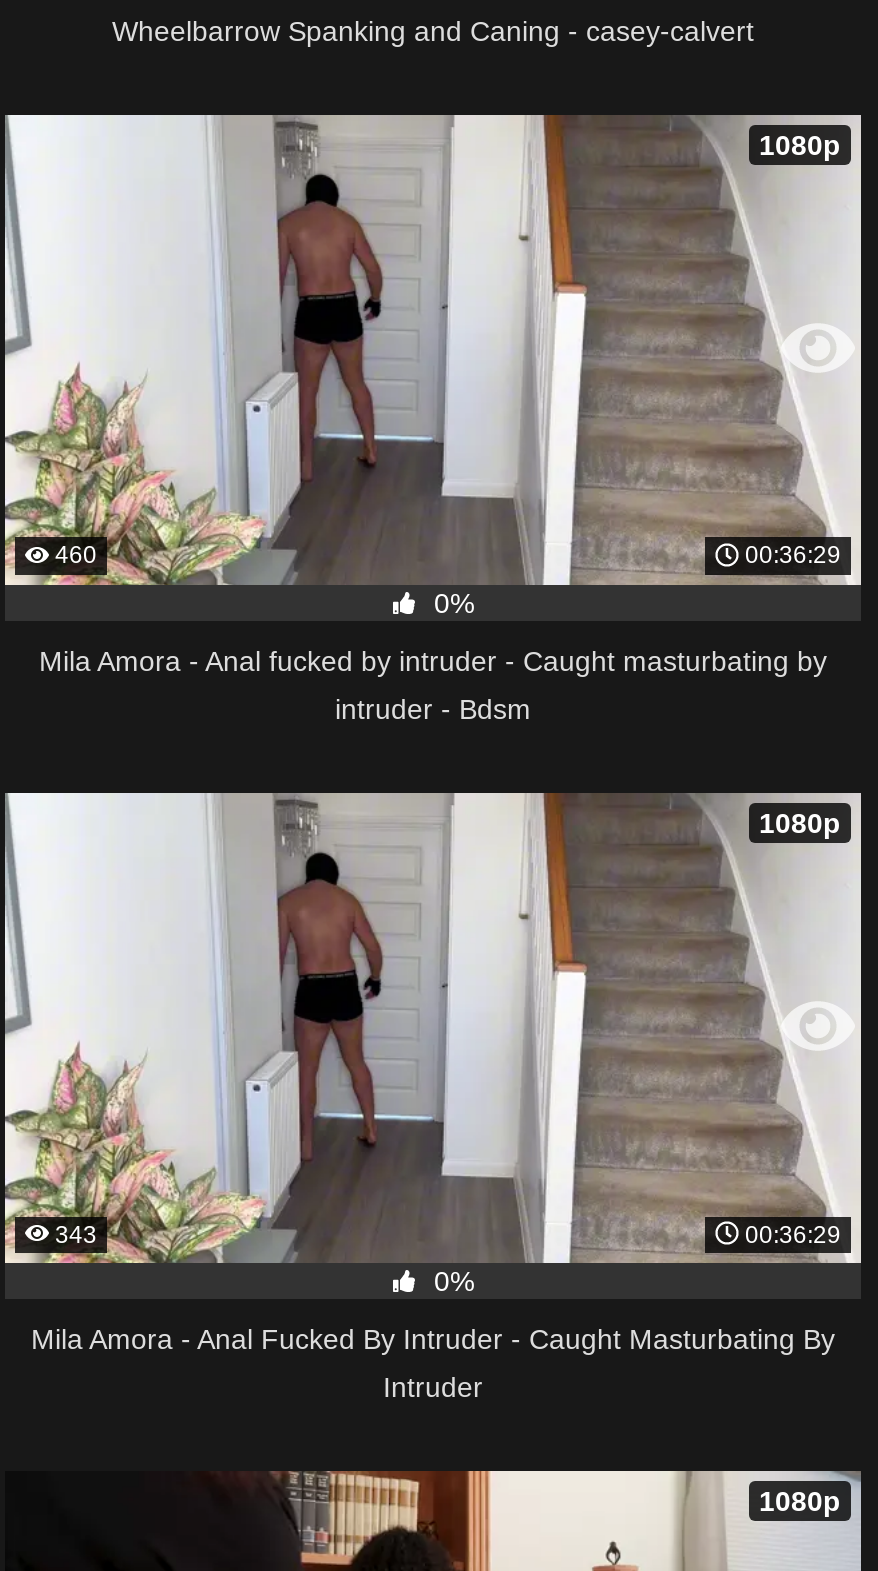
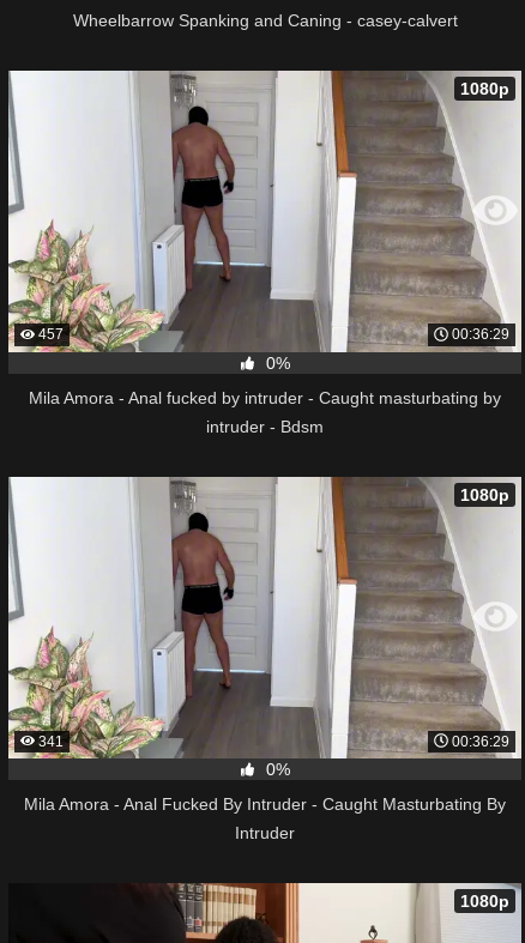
- 460
+ 457

- 343
+ 341
